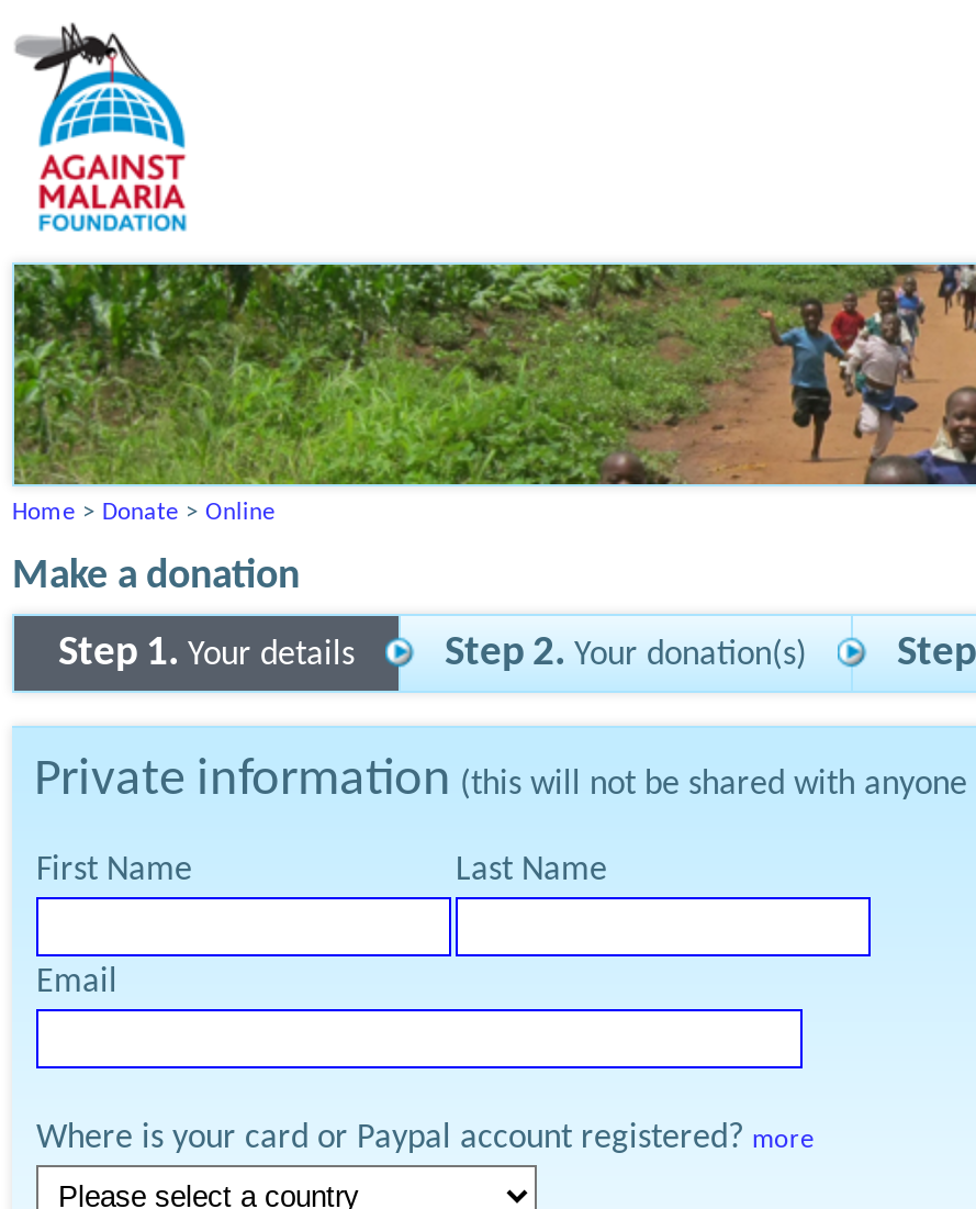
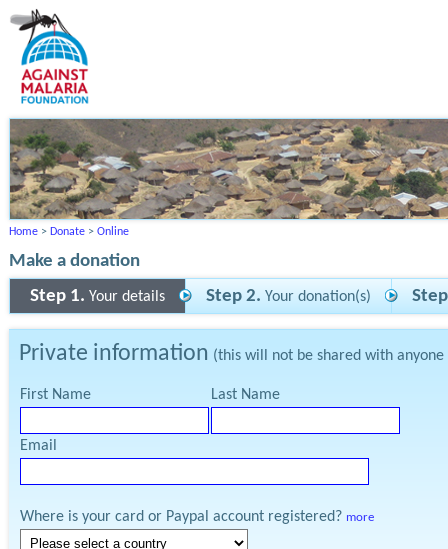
- [image]
+ [image]
